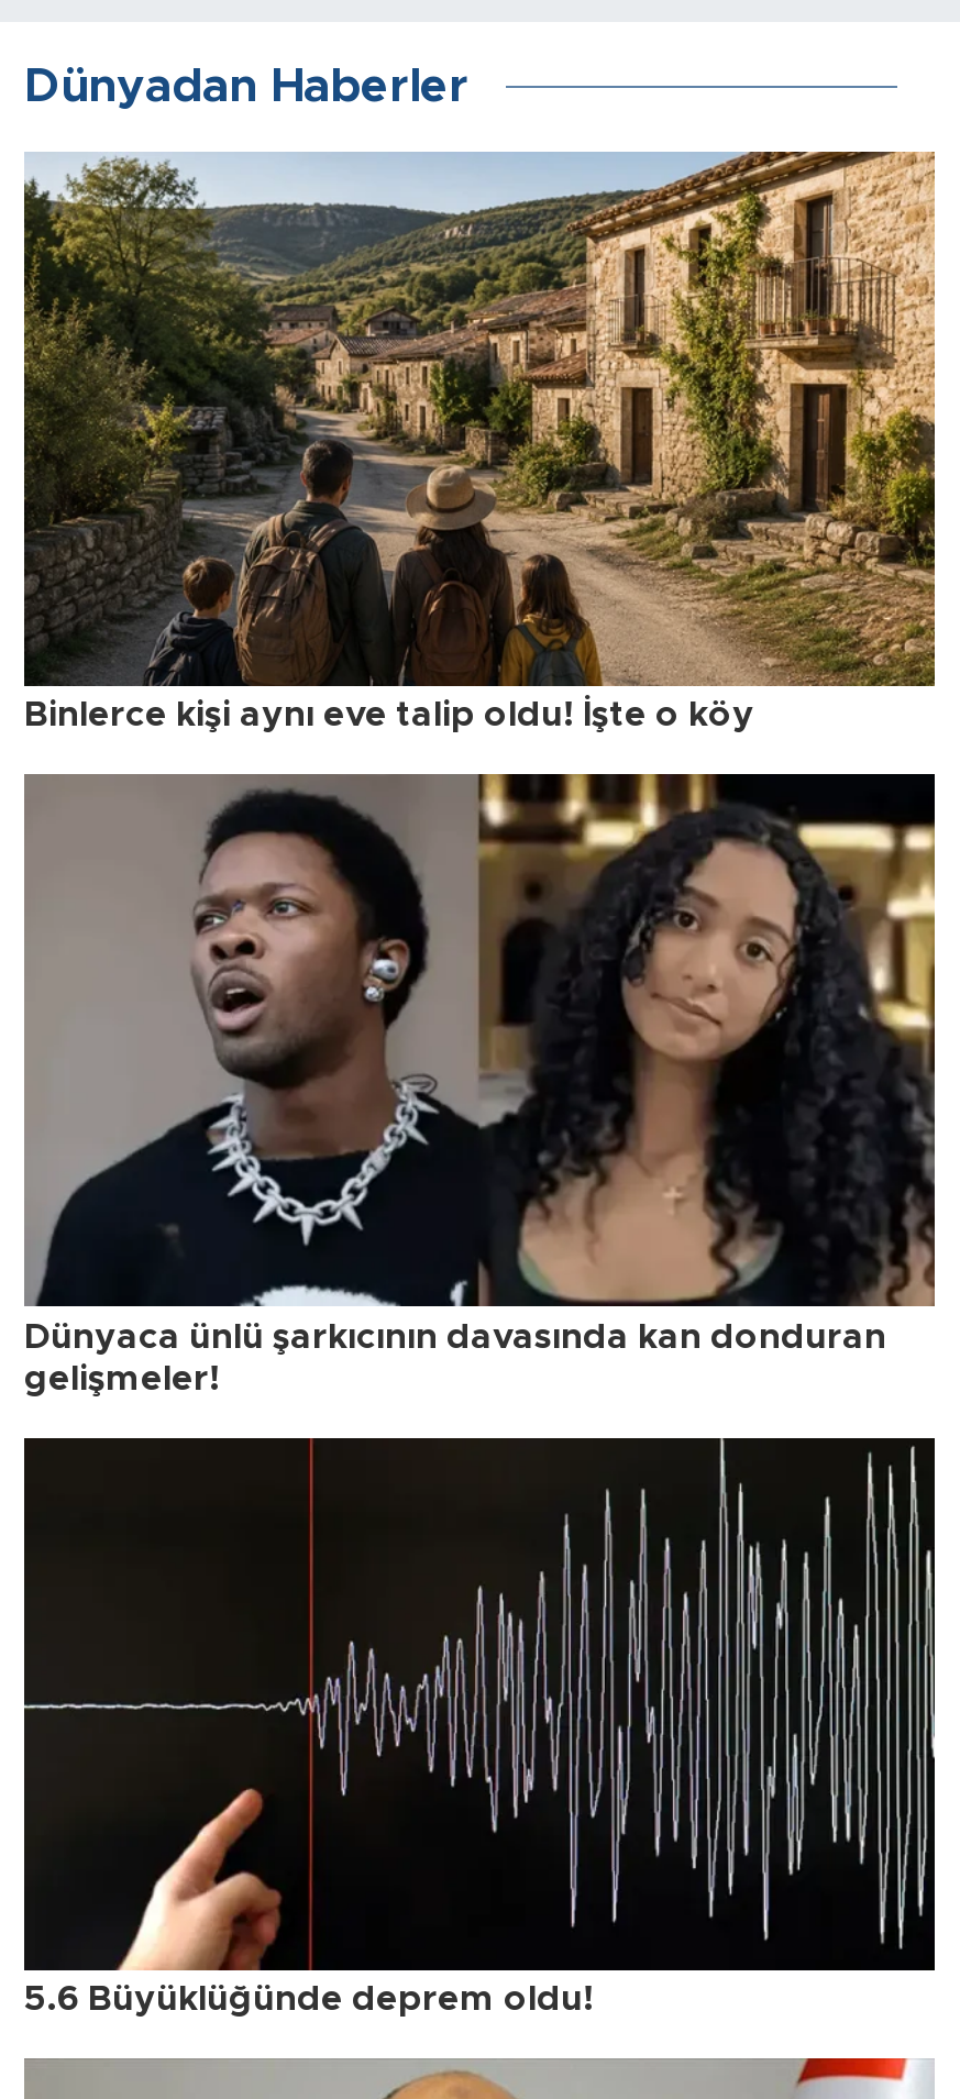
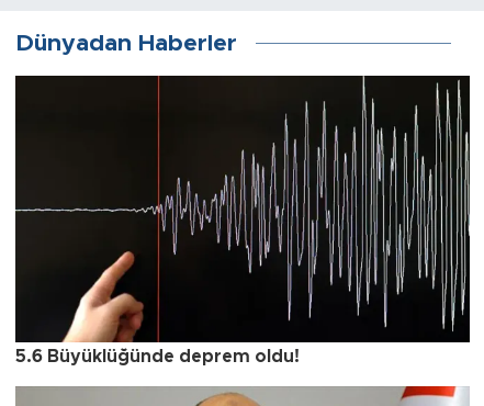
- [image]
- Binlerce kişi aynı eve talip oldu! İşte o köy

- [image]
- Dünyaca ünlü şarkıcının davasında kan donduran
- gelişmeler!
